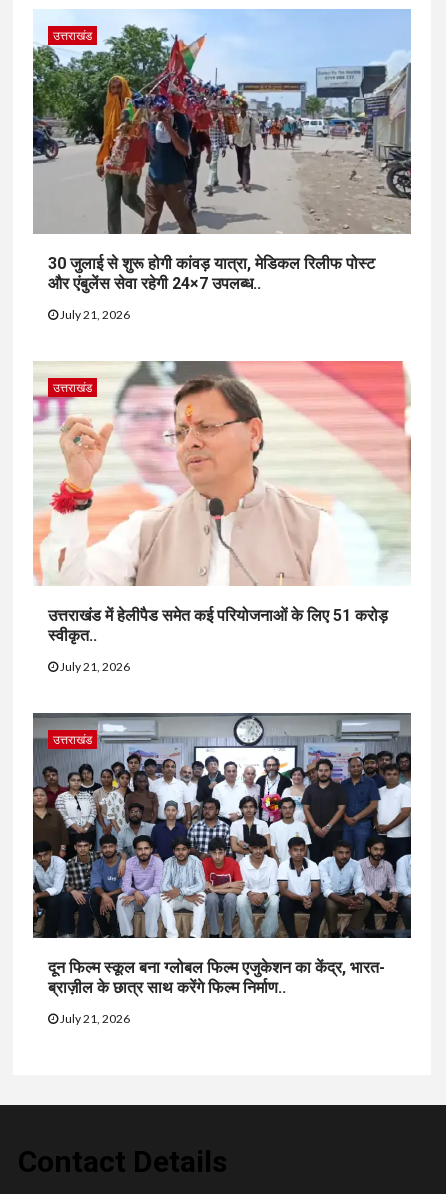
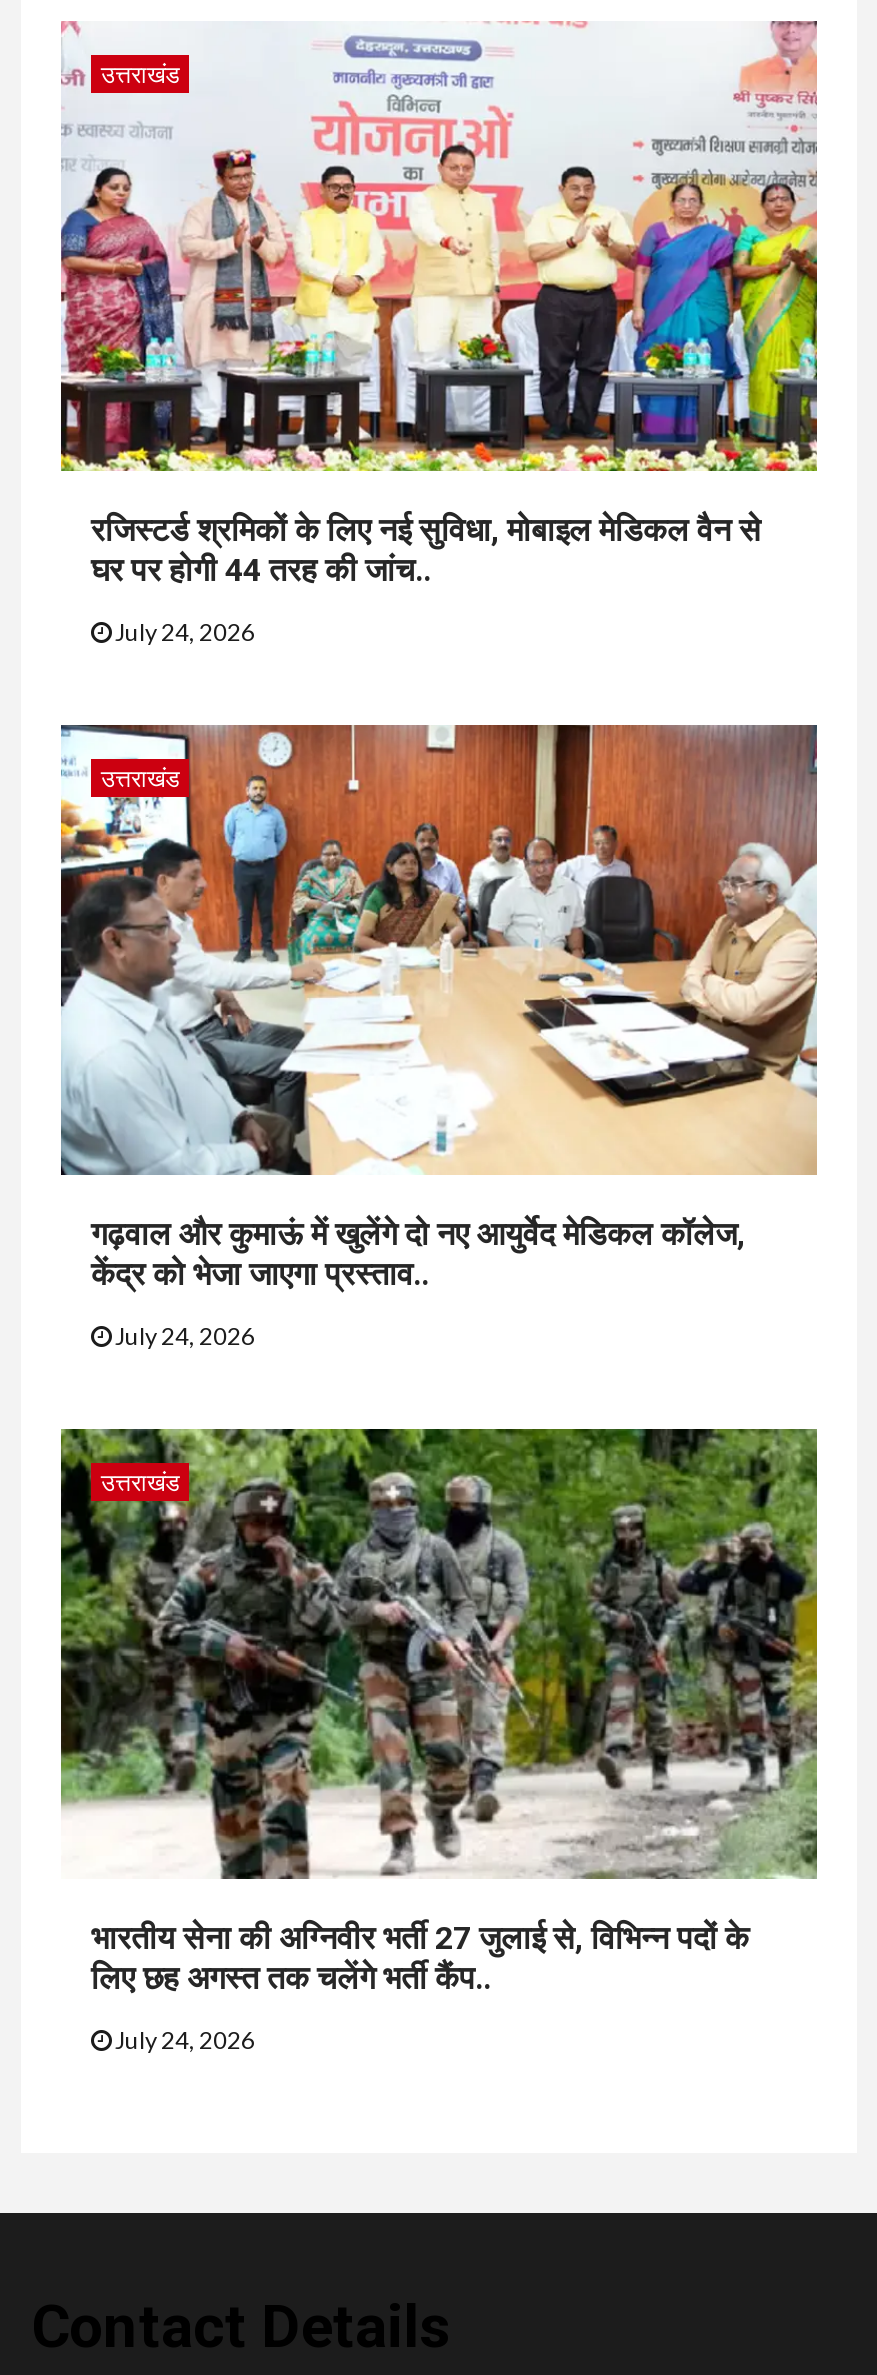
- [image]
- 30 जुलाई से शुरू होगी कांवड़ यात्रा, मेडिकल रिलीफ पोस्ट
- और एंबुलेंस सेवा रहेगी 24×7 उपलब्ध..
+ [image]
+ रजिस्टर्ड श्रमिकों के लिए नई सुविधा, मोबाइल मेडिकल वैन से
+ घर पर होगी 44 तरह की जांच..

- July 21, 2026
+ July 24, 2026

- [image]
- उत्तराखंड में हेलीपैड समेत कई परियोजनाओं के लिए 51 करोड़
- स्वीकृत..
+ [image]
+ गढ़वाल और कुमाऊं में खुलेंगे दो नए आयुर्वेद मेडिकल कॉलेज,
+ केंद्र को भेजा जाएगा प्रस्ताव..

- July 21, 2026
+ July 24, 2026

- [image]
- दून फिल्म स्कूल बना ग्लोबल फिल्म एजुकेशन का केंद्र, भारत-
- ब्राज़ील के छात्र साथ करेंगे फिल्म निर्माण..
+ [image]
+ भारतीय सेना की अग्निवीर भर्ती 27 जुलाई से, विभिन्न पदों के
+ लिए छह अगस्त तक चलेंगे भर्ती कैंप..

- July 21, 2026
+ July 24, 2026
